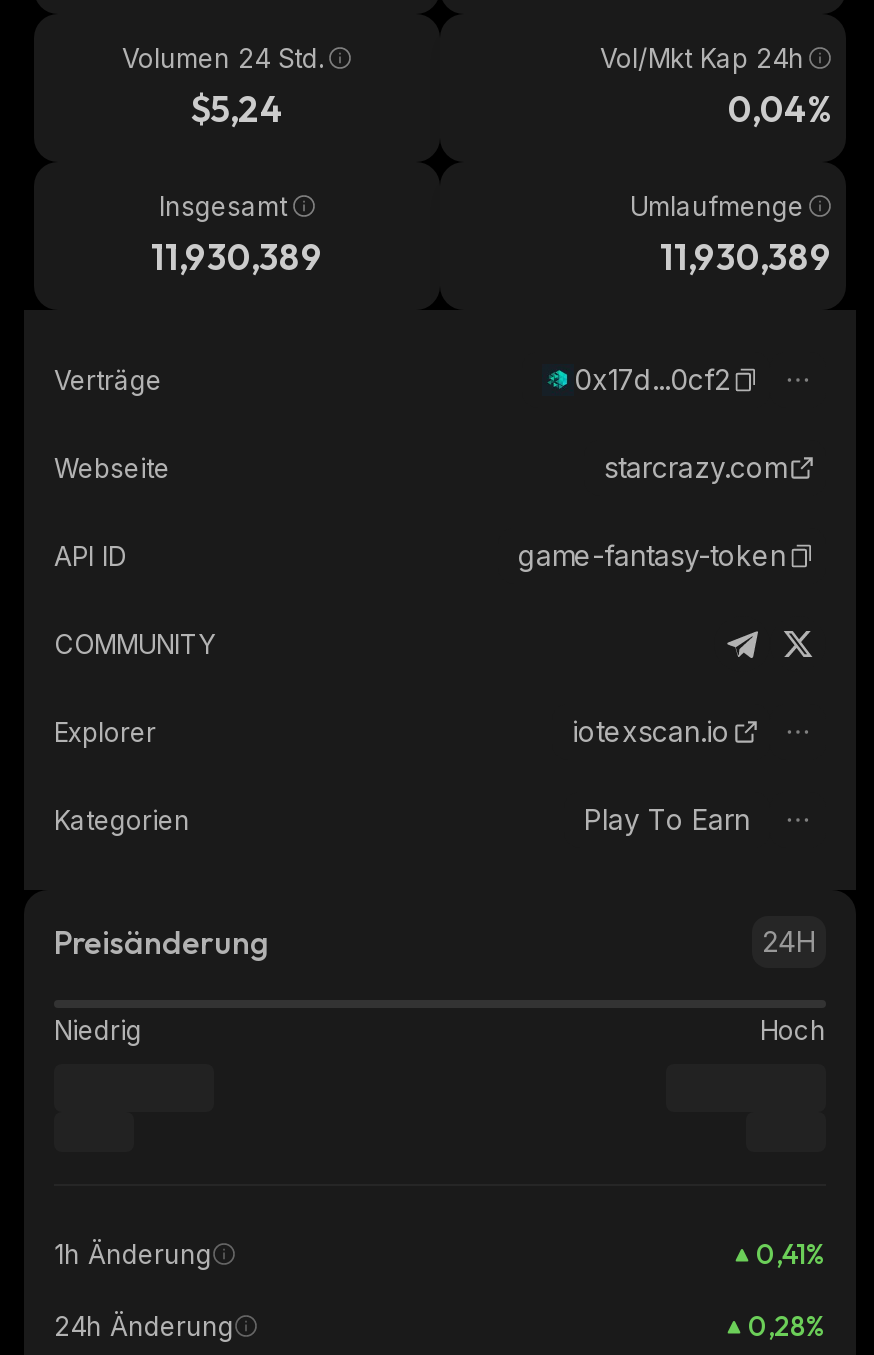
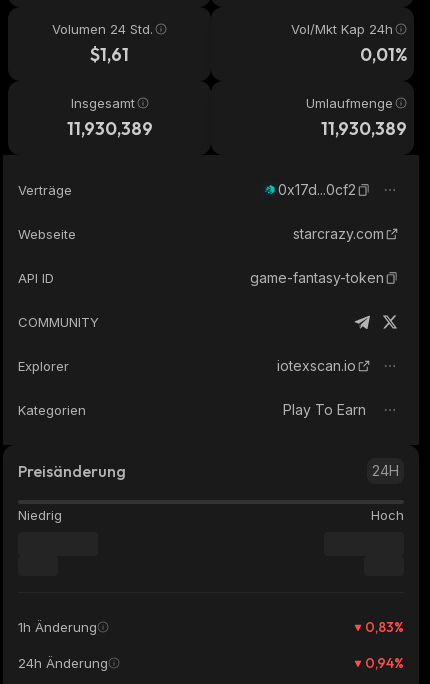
- $5,24
+ $1,61

- 0,04%
+ 0,01%

- 0,41%
+ 0,83%

- 0,28%
+ 0,94%
